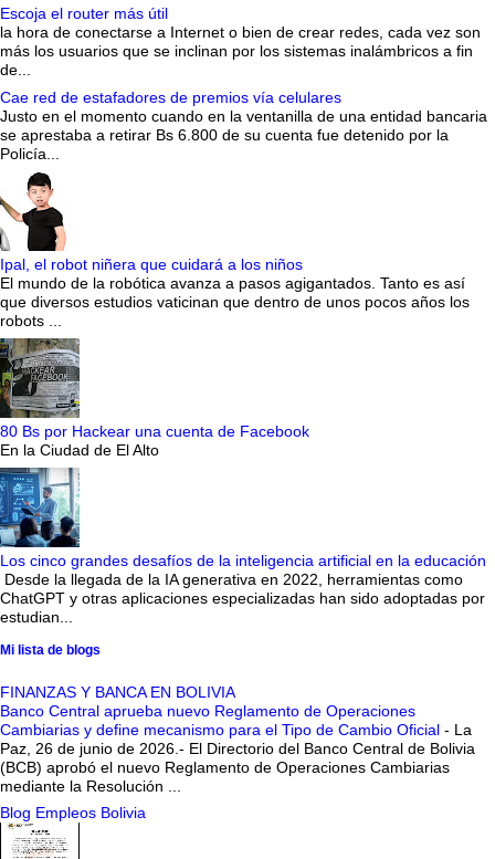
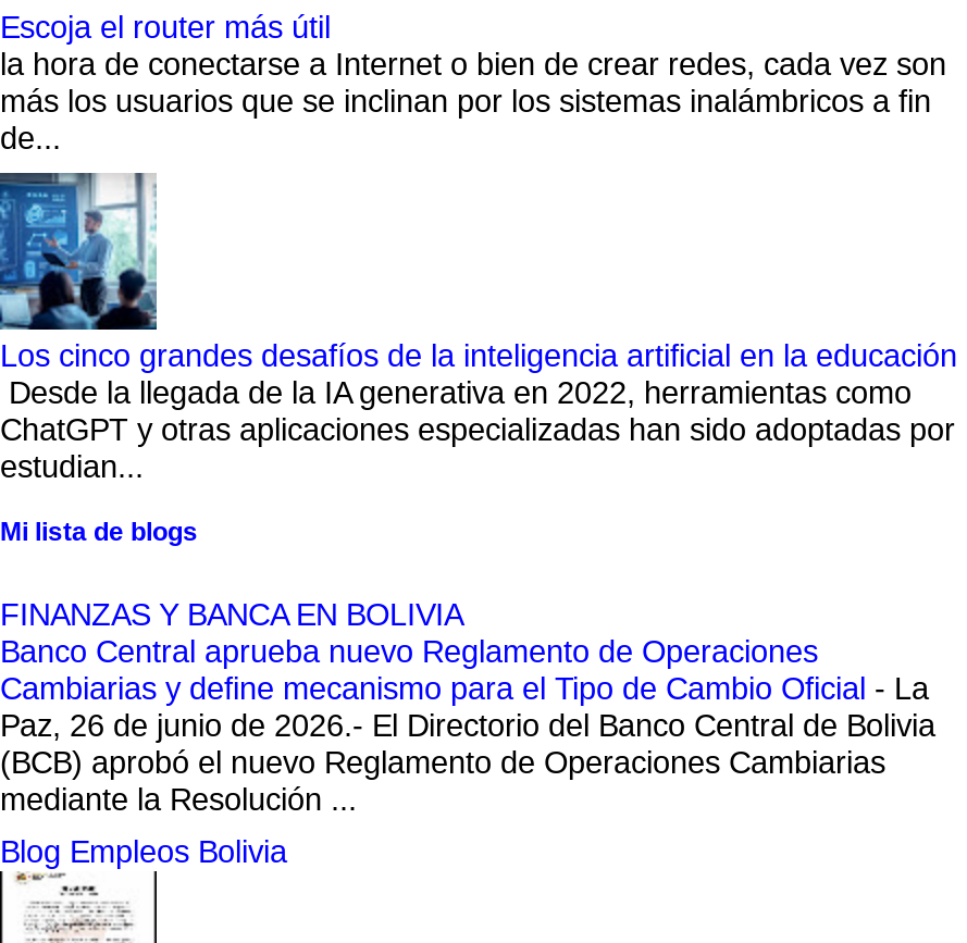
- Cae red de estafadores de premios vía celulares
- Justo en el momento cuando en la ventanilla de una entidad bancaria
- se aprestaba a retirar Bs 6.800 de su cuenta fue detenido por la
- Policía...

- [image]
- Ipal, el robot niñera que cuidará a los niños
- El mundo de la robótica avanza a pasos agigantados. Tanto es así
- que diversos estudios vaticinan que dentro de unos pocos años los
- robots ...

- [image]
- 80 Bs por Hackear una cuenta de Facebook
- En la Ciudad de El Alto
